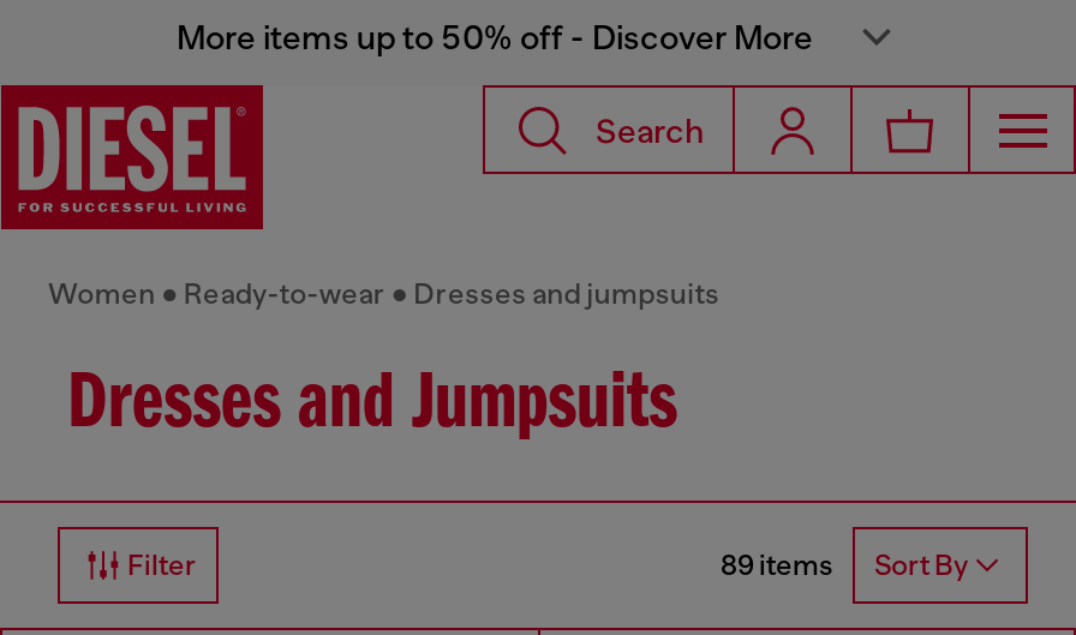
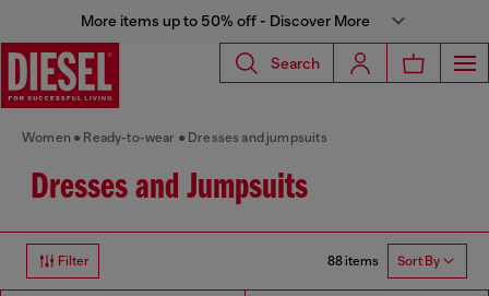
- 89 items Sort By
+ 88 items Sort By
